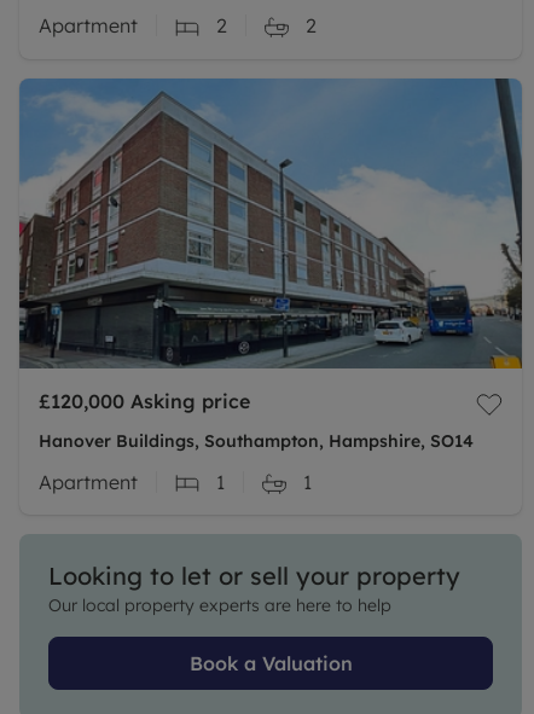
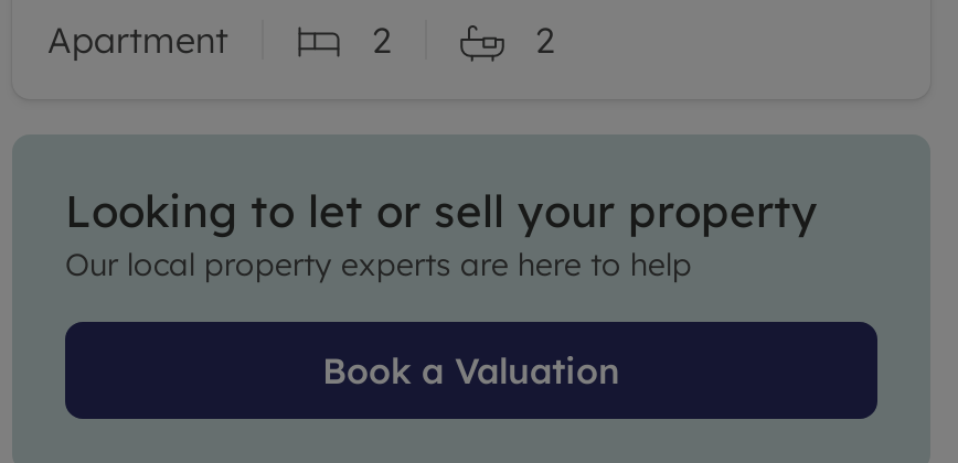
- [image]
- £120,000 Asking price
- Hanover Buildings, Southampton, Hampshire, SO14
- Apartment
- 1
- 1
